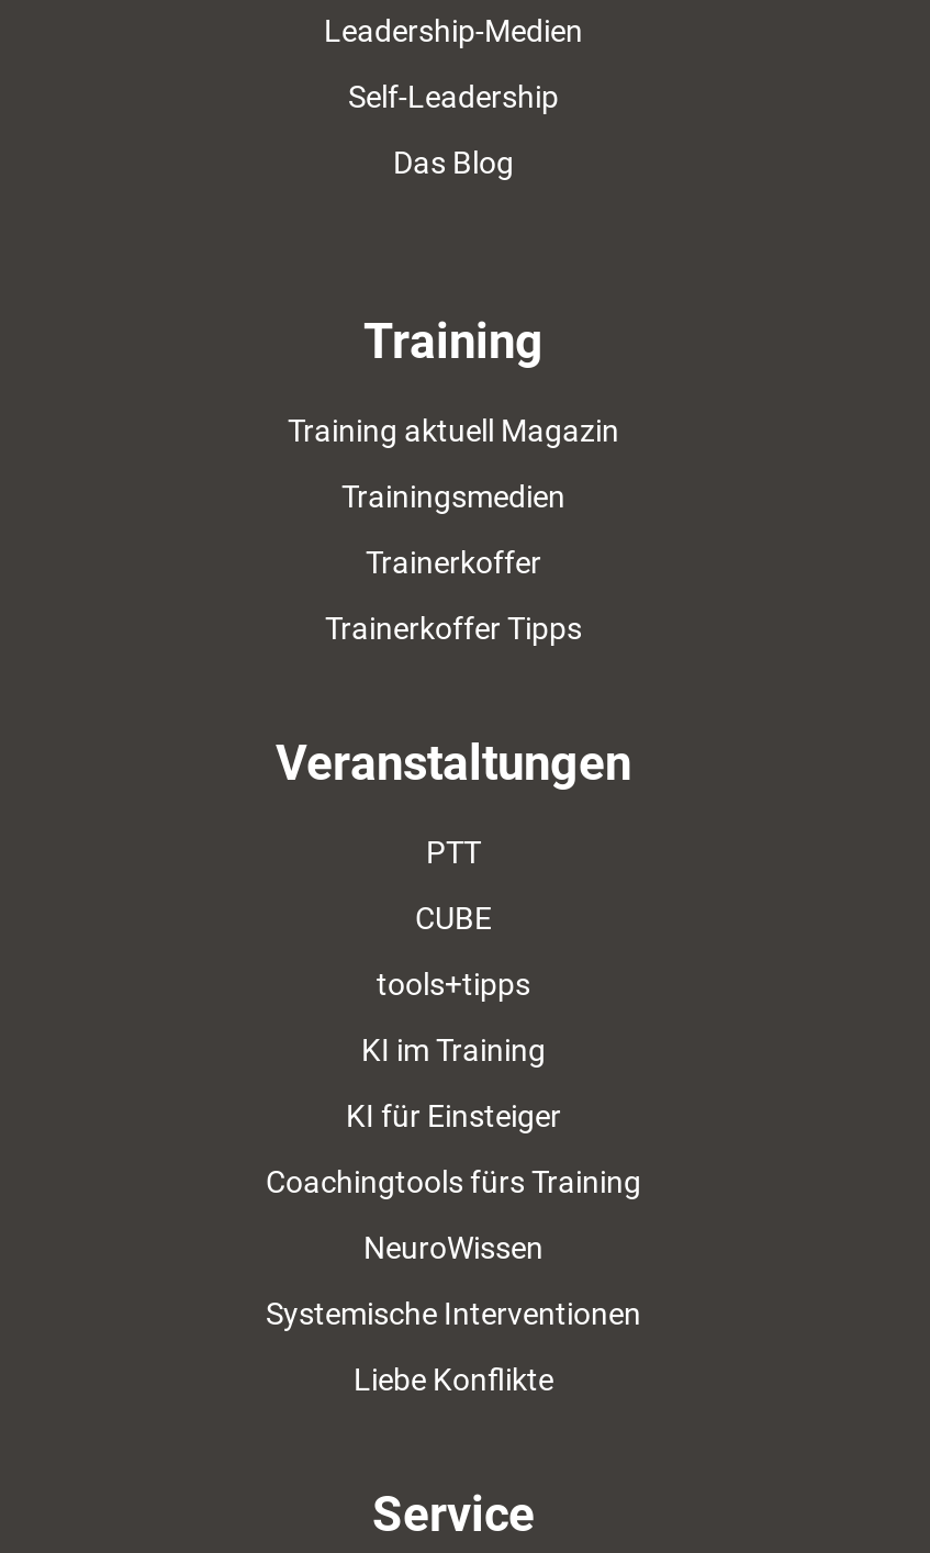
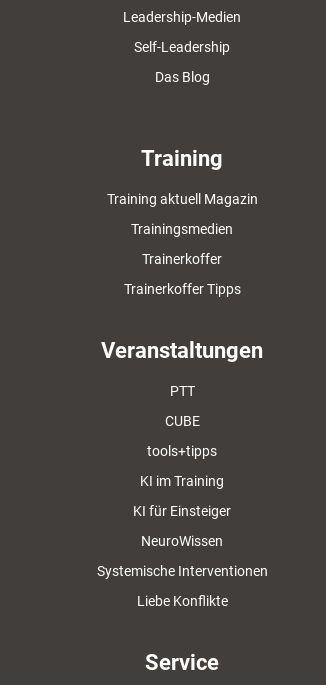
- Coachingtools fürs Training
